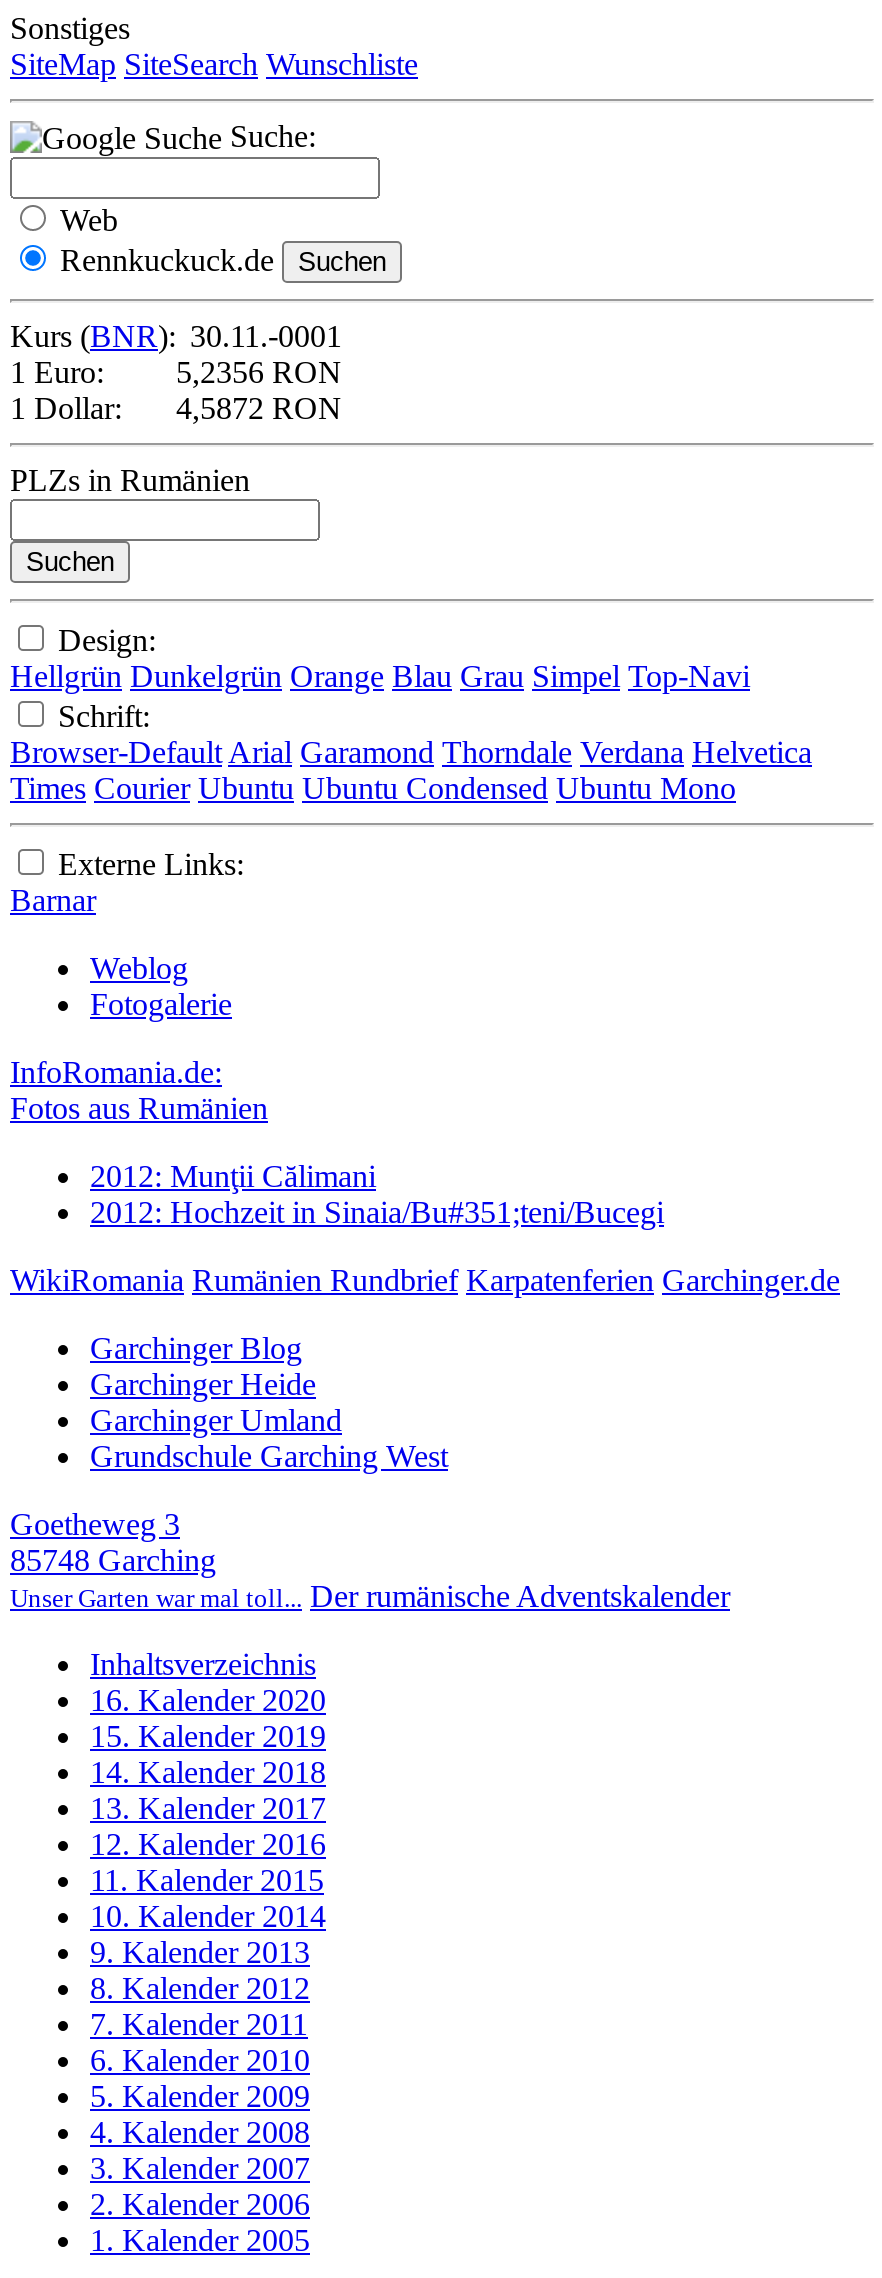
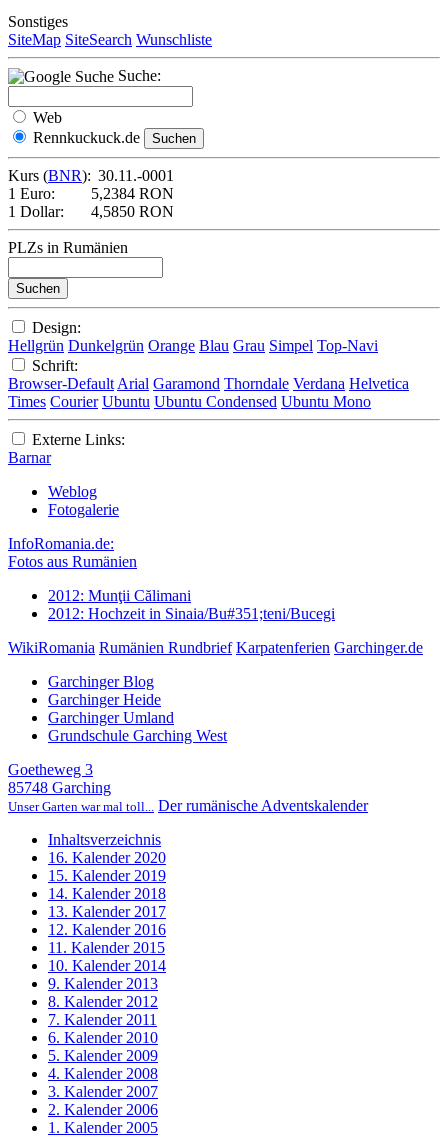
- 5,2356 RON
+ 5,2384 RON

- 1 Dollar: 4,5872 RON
+ 1 Dollar: 4,5850 RON
